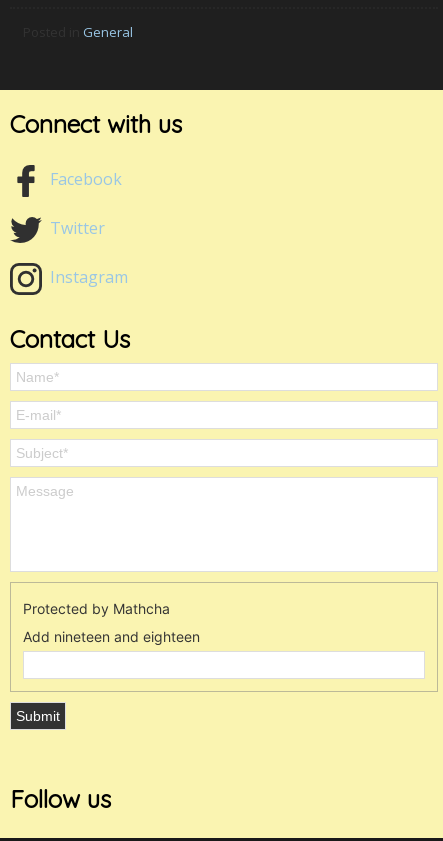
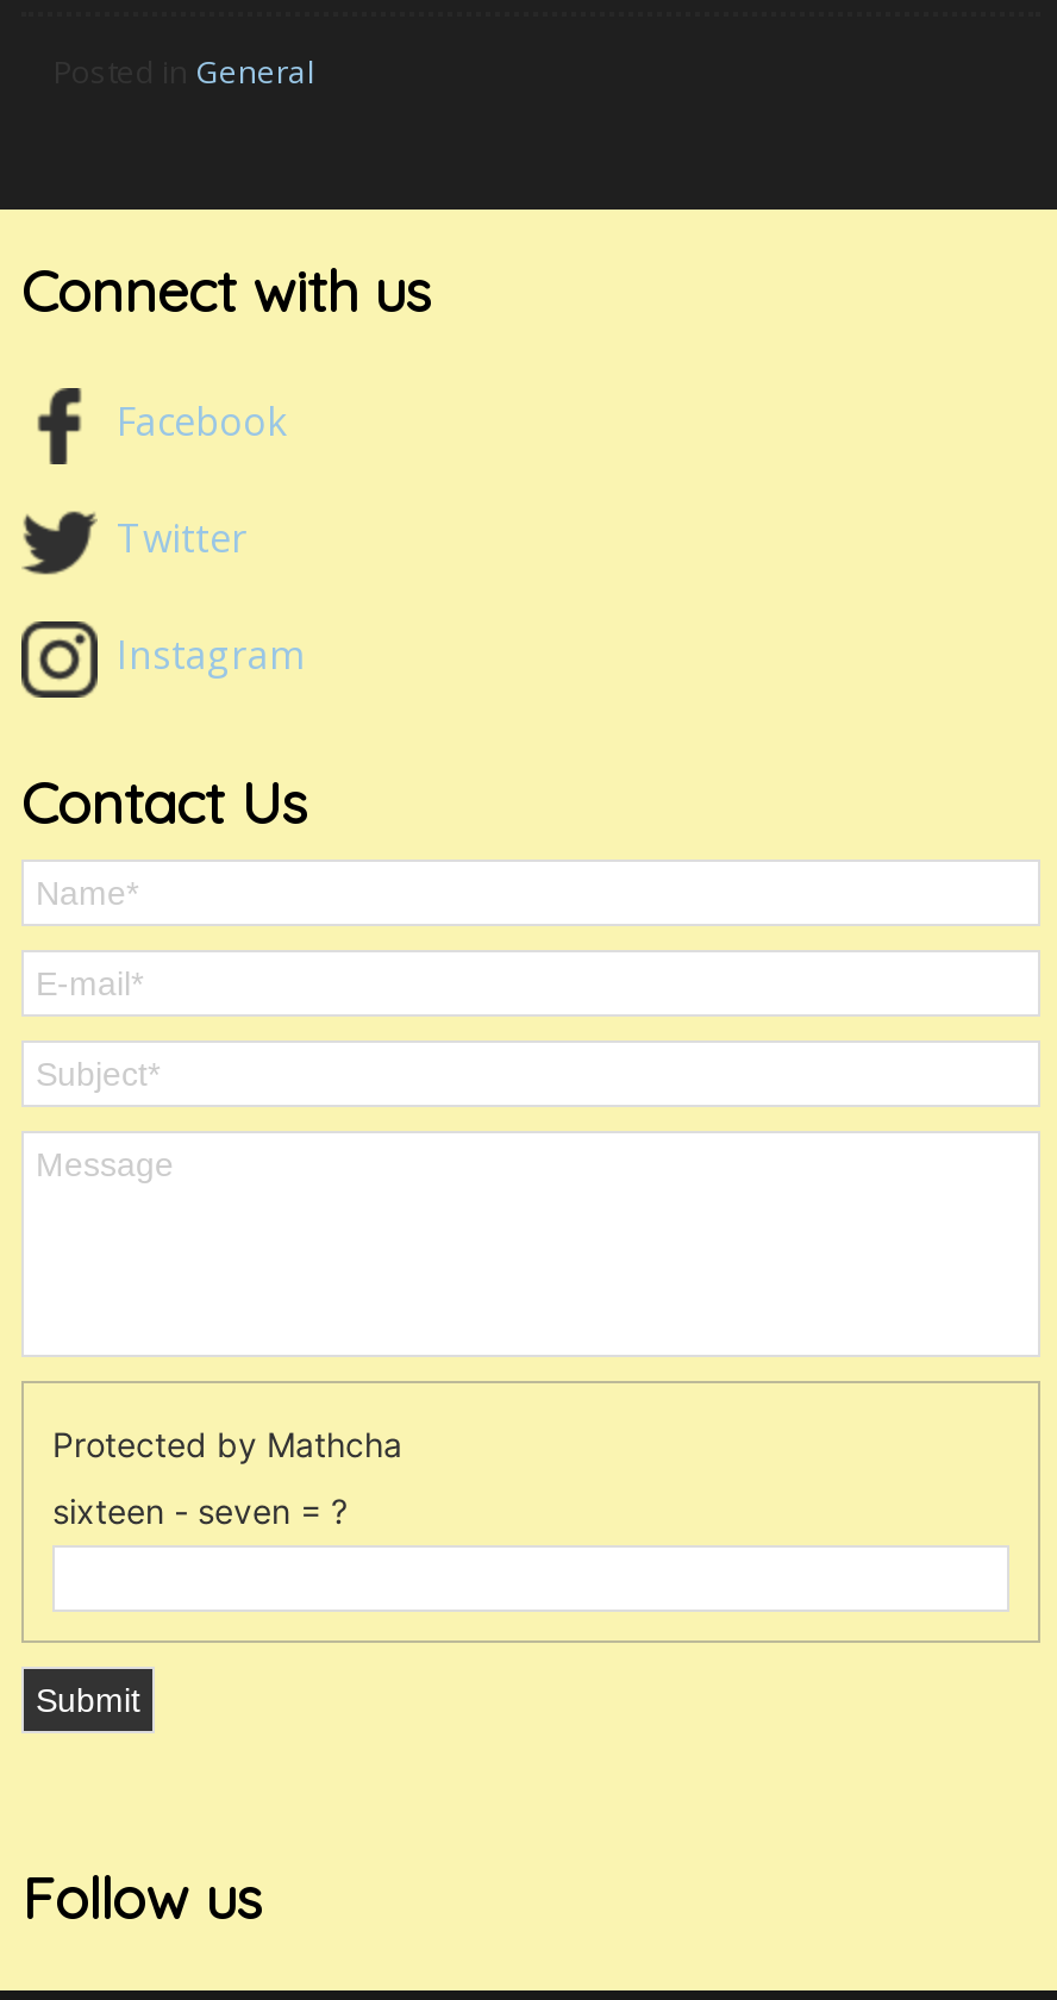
- Add nineteen and eighteen
+ sixteen - seven = ?
